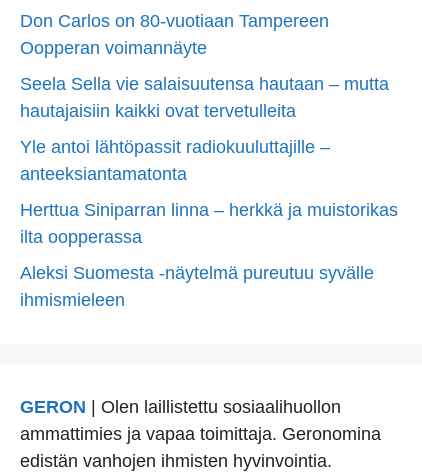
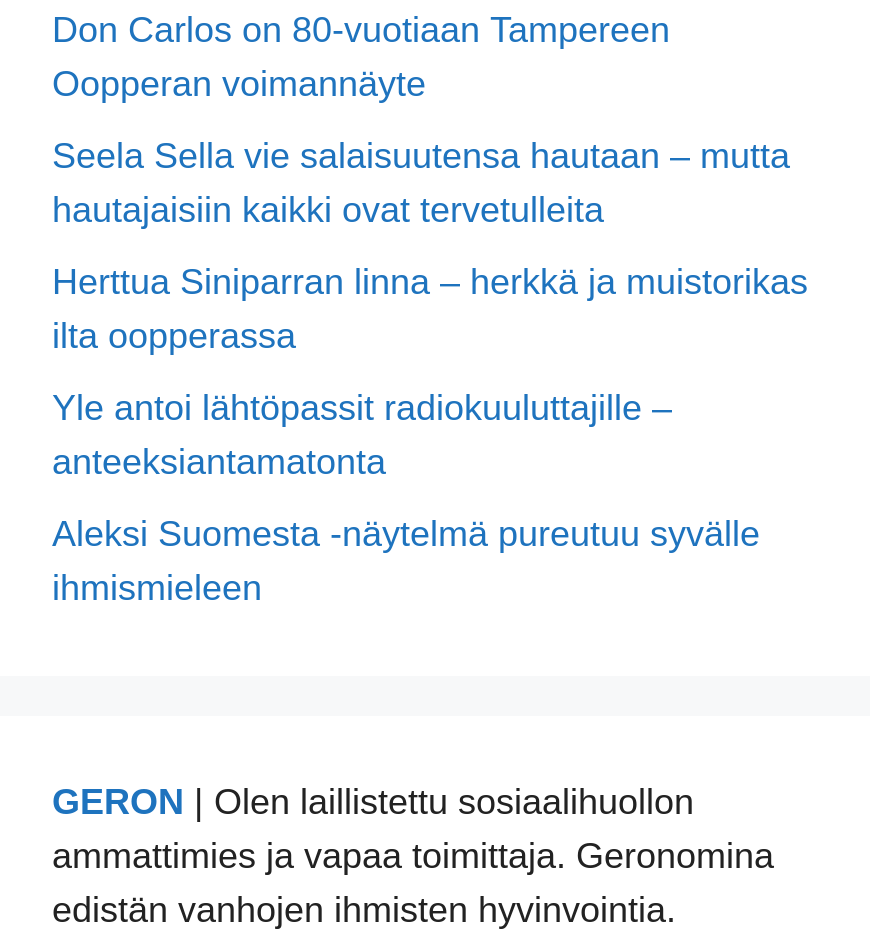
moved down: Yle antoi lähtöpassit radiokuuluttajille – | anteeksiantamatonta

moved up: Herttua Siniparran linna – herkkä ja muistorikas | ilta oopperassa
